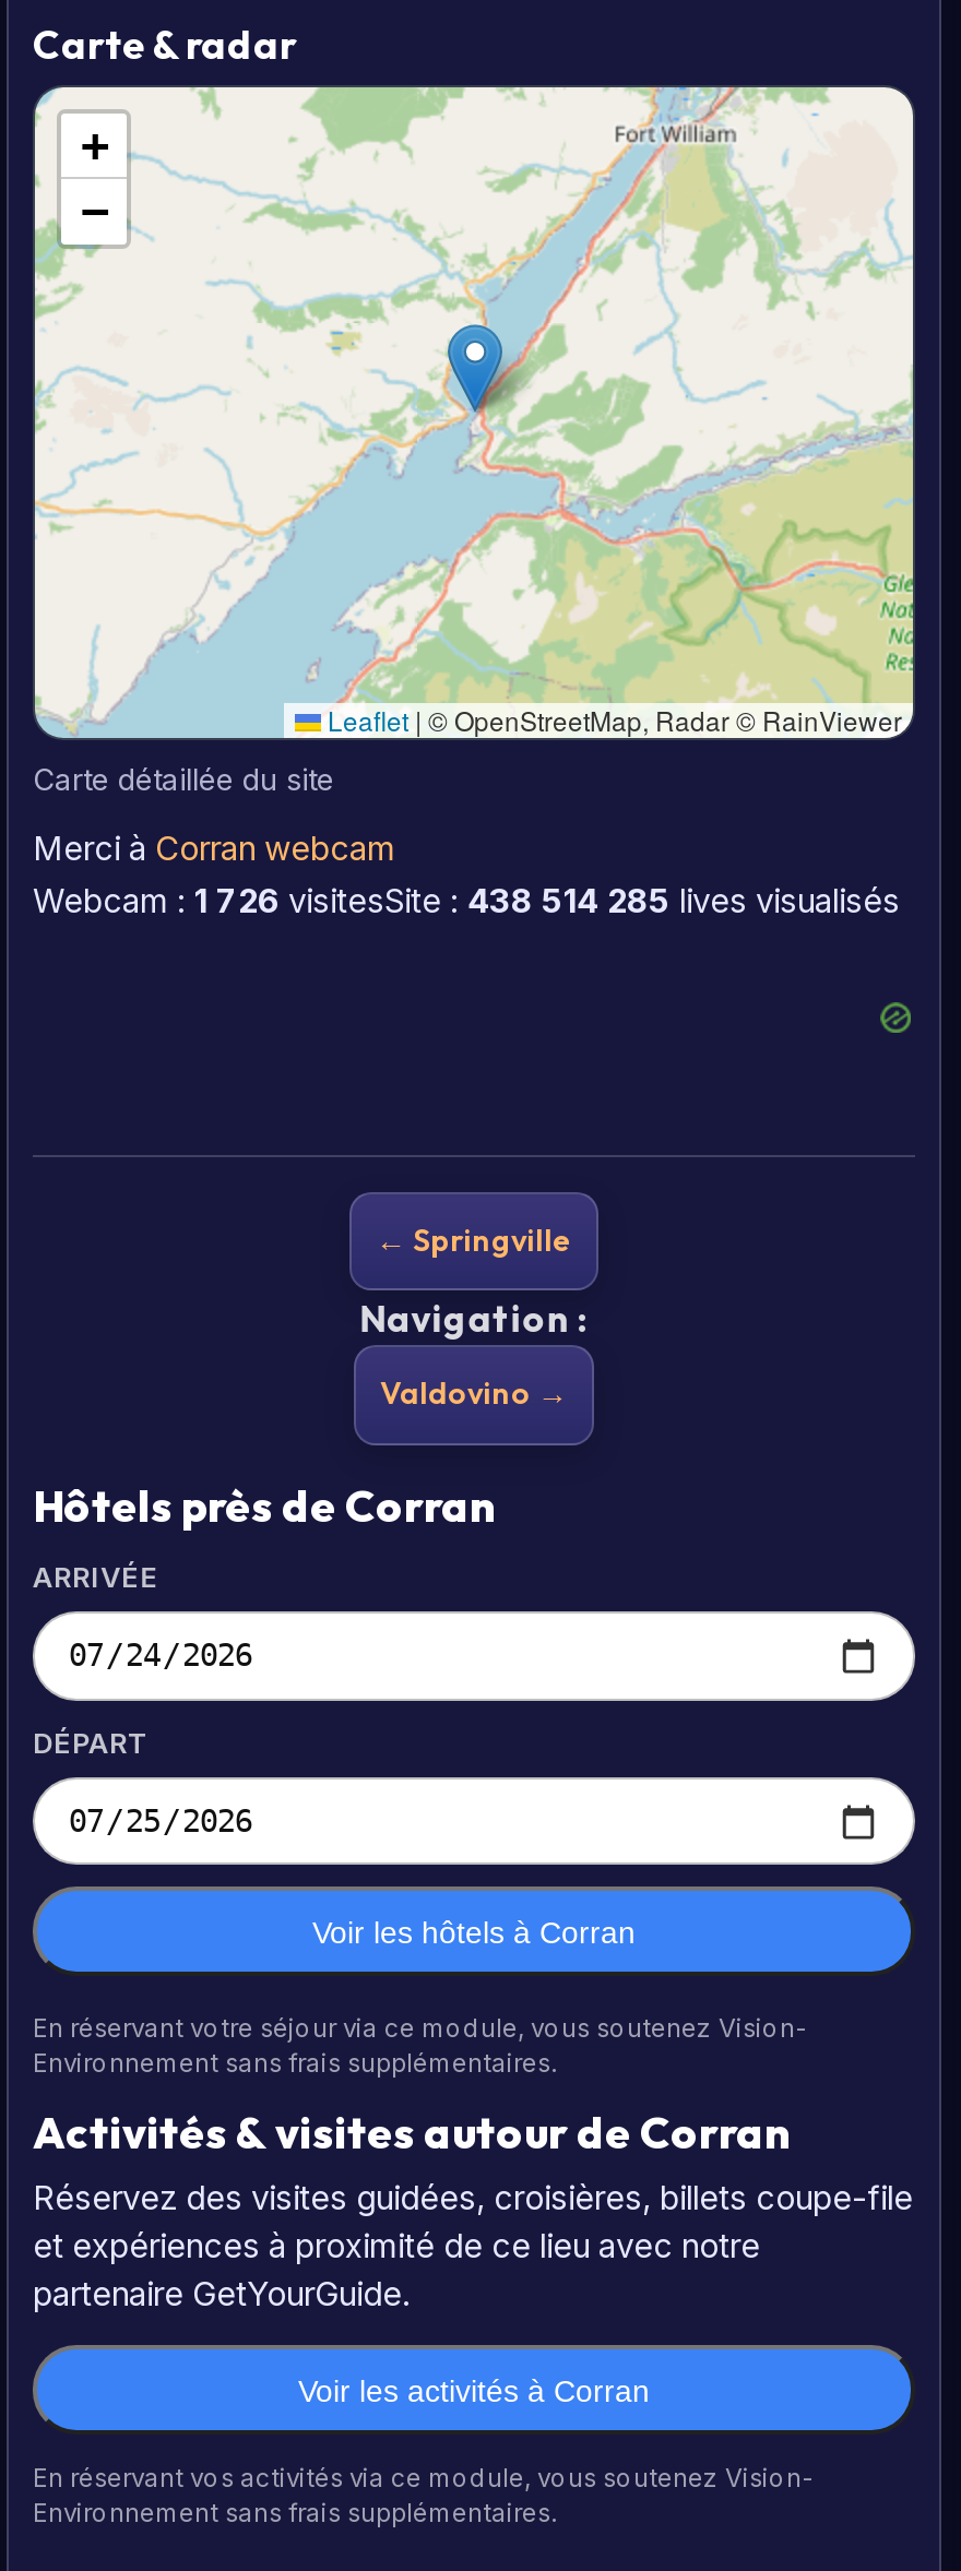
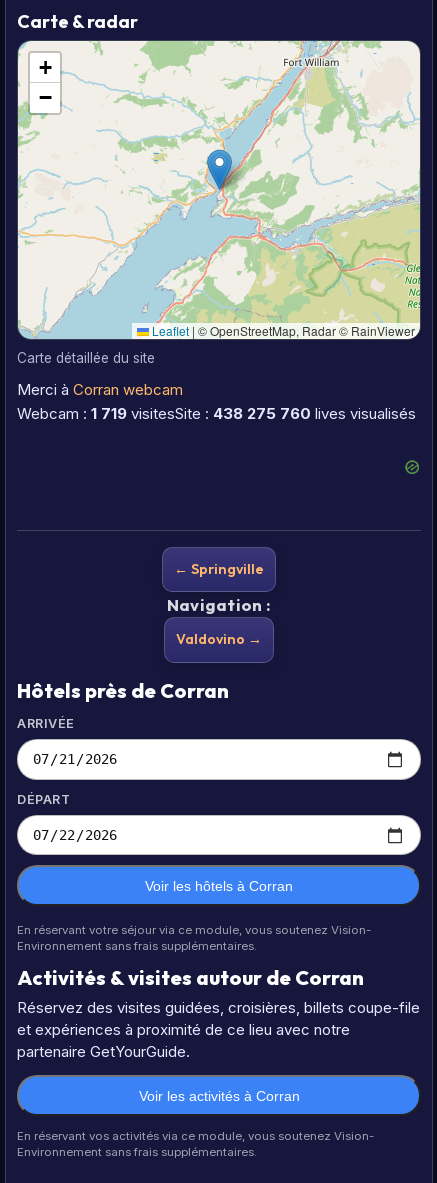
- Webcam : 1 726 visitesSite : 438 514 285 lives visualisés
+ Webcam : 1 719 visitesSite : 438 275 760 lives visualisés
